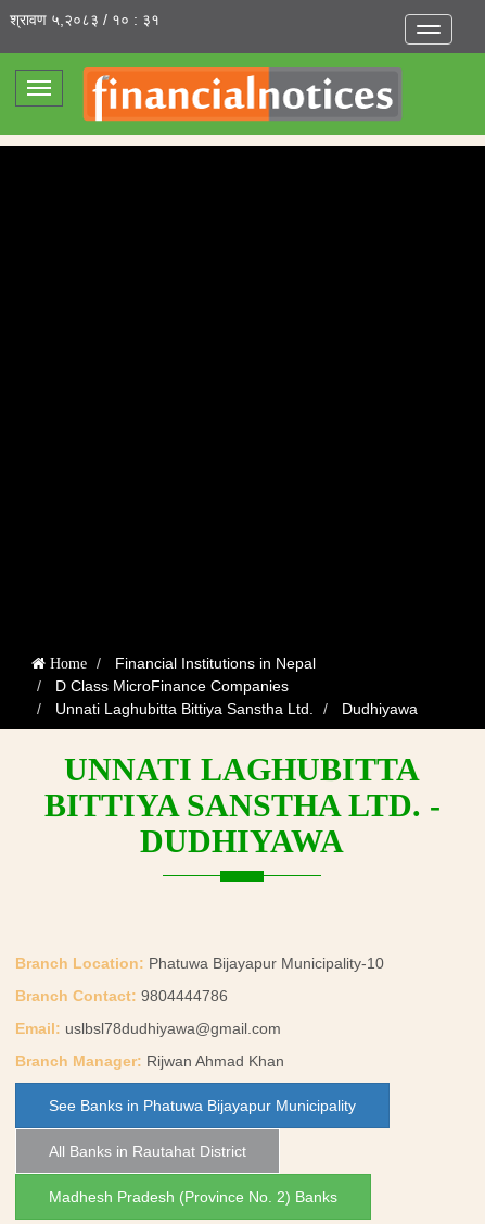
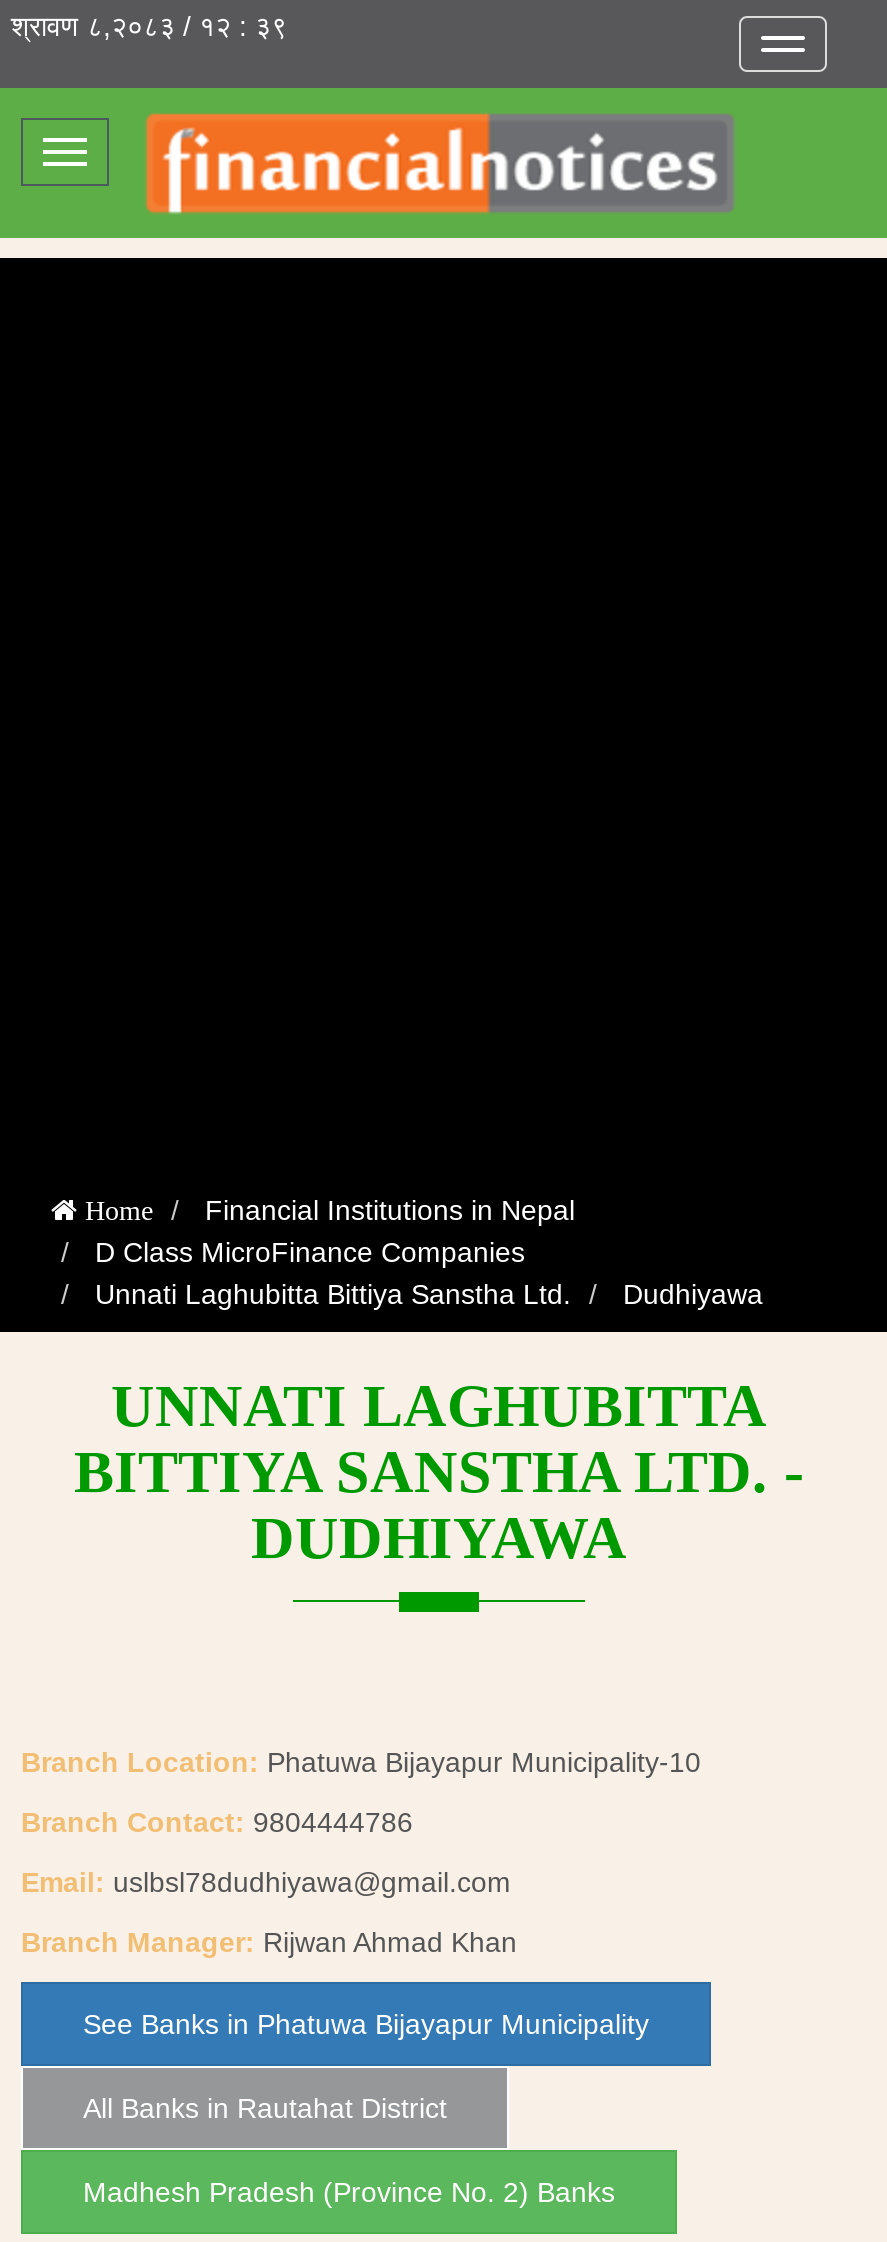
- श्रावण ५,२०८३ / १० : ३१
+ श्रावण ८,२०८३ / १२ : ३९
